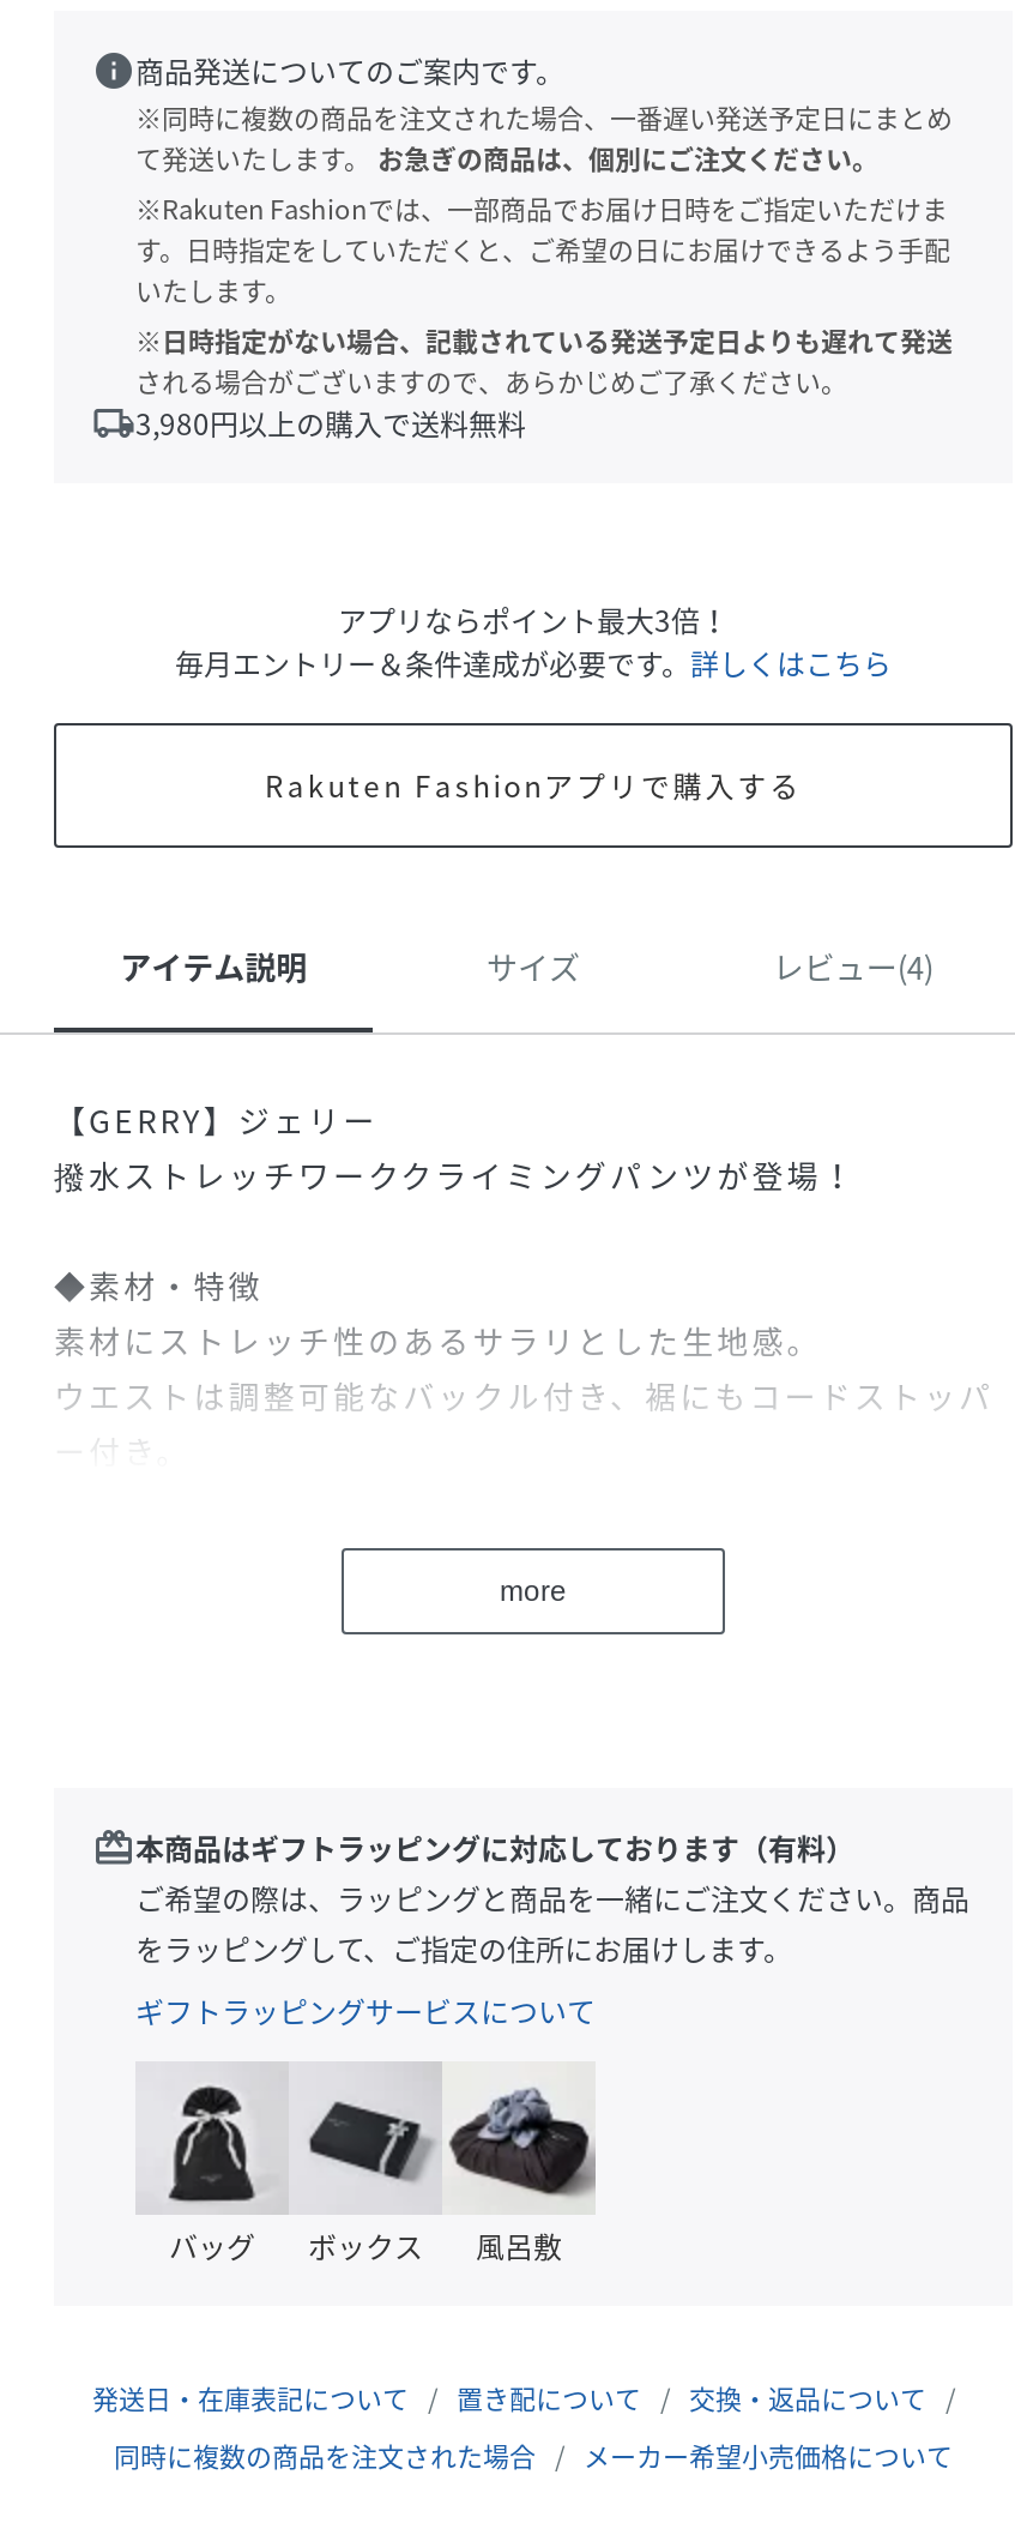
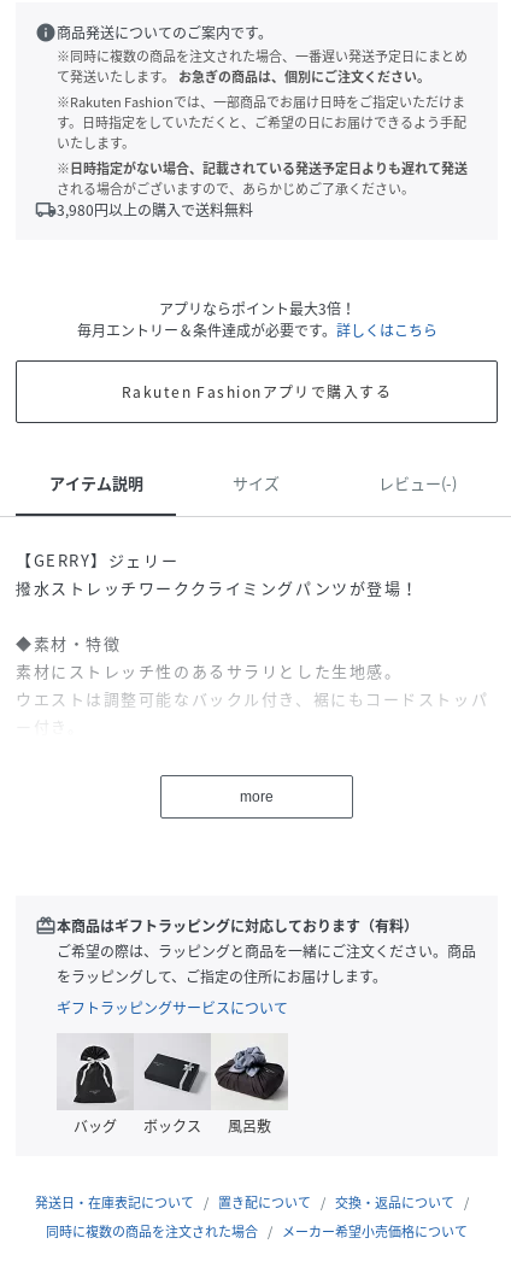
- レビュー(4)
+ レビュー(-)
